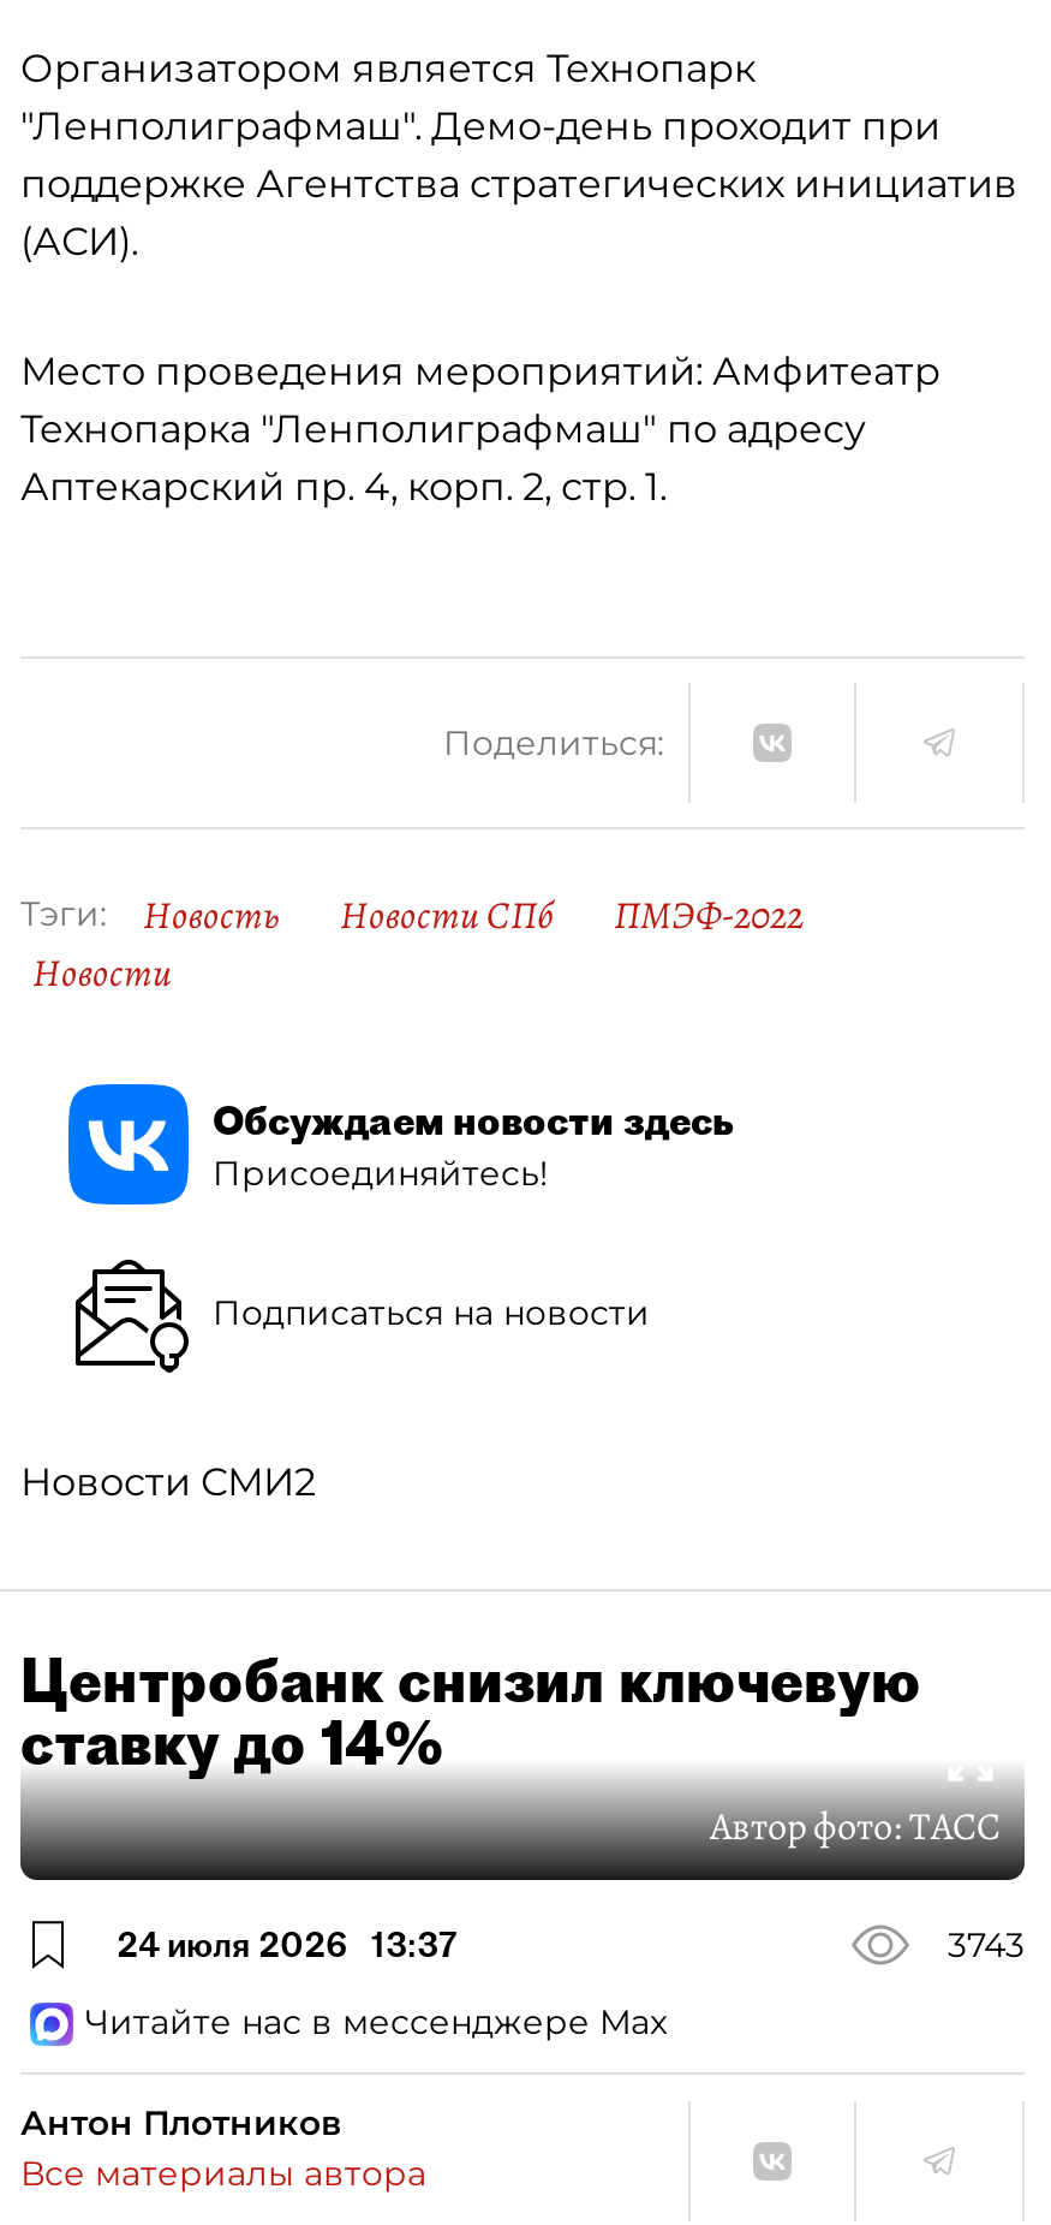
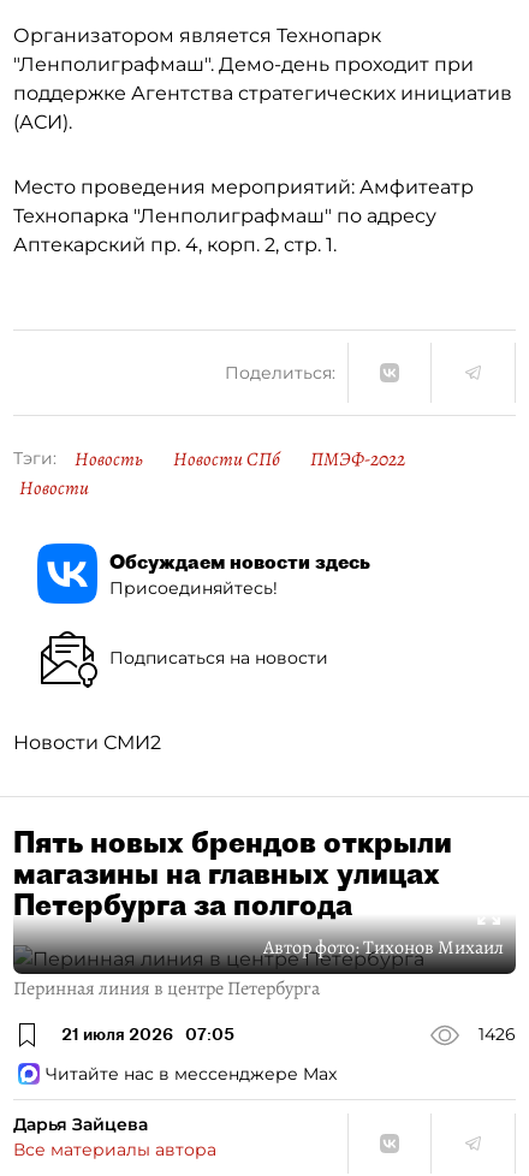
- Центробанк снизил ключевую
- ставку до 14%
- Автор фото:ТАСС
- 24 июля 2026 13:37
- 3743
+ Пять новых брендов открыли
+ магазины на главных улицах
+ Петербурга за полгода
+ Автор фото: Тихонов Михаил
+ Перинная линия в центре Петербурга
+ 21 июля 2026 07:05
+ 1426

- Антон Плотников
+ Дарья Зайцева
